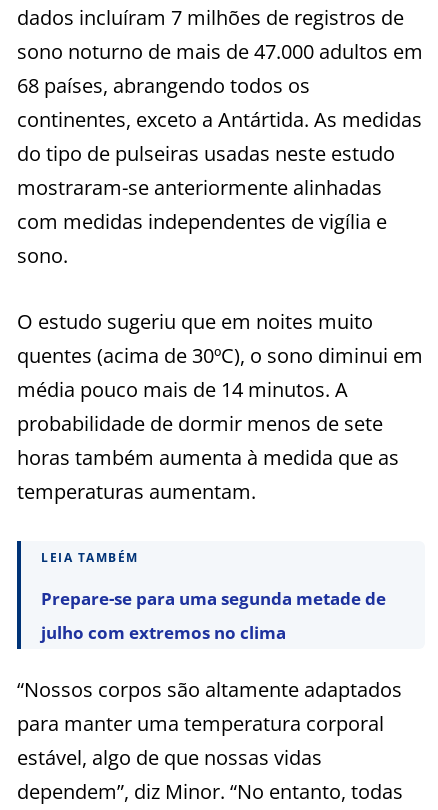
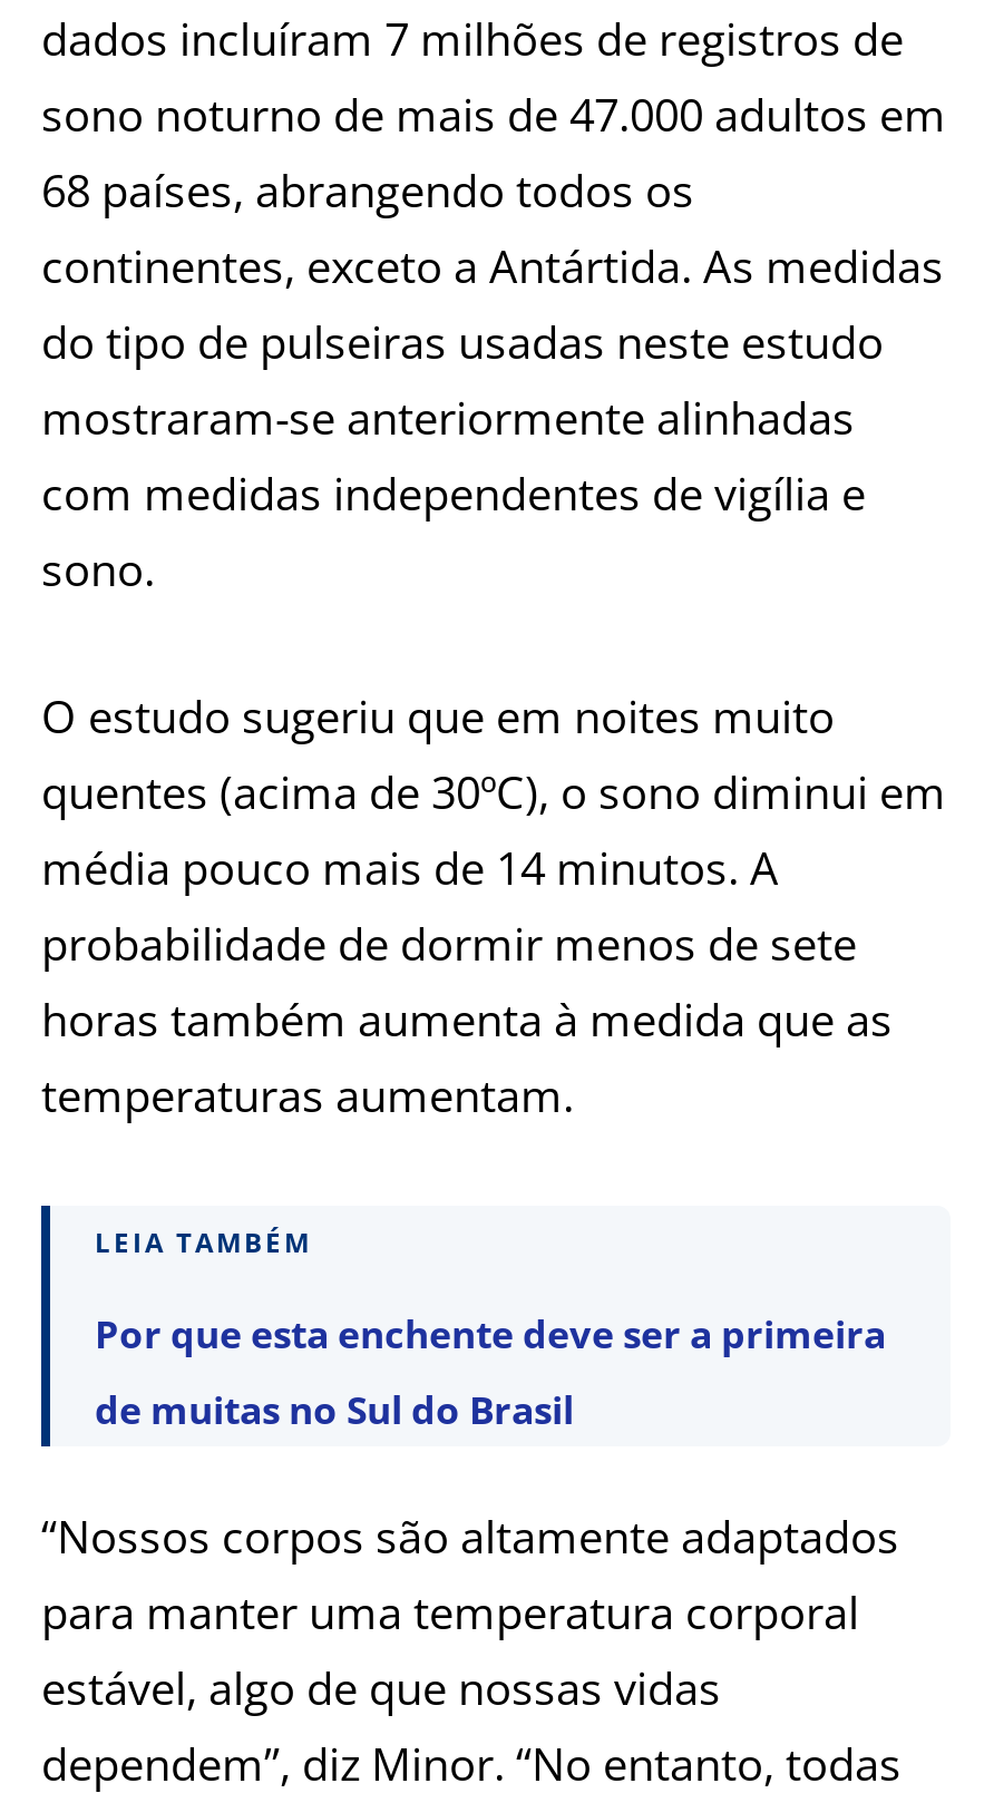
- Prepare-se para uma segunda metade de
+ Por que esta enchente deve ser a primeira

- julho com extremos no clima
+ de muitas no Sul do Brasil
